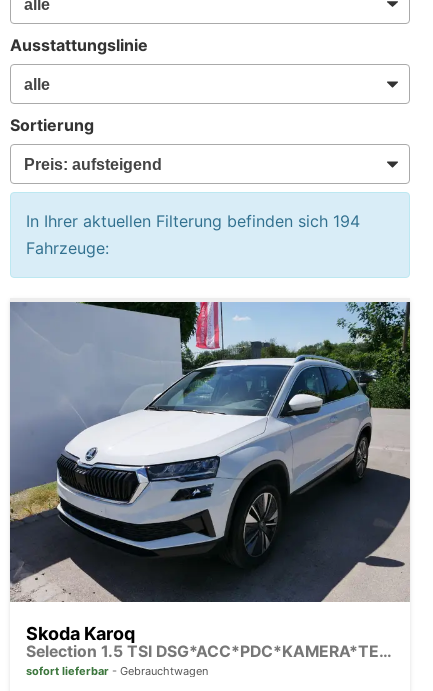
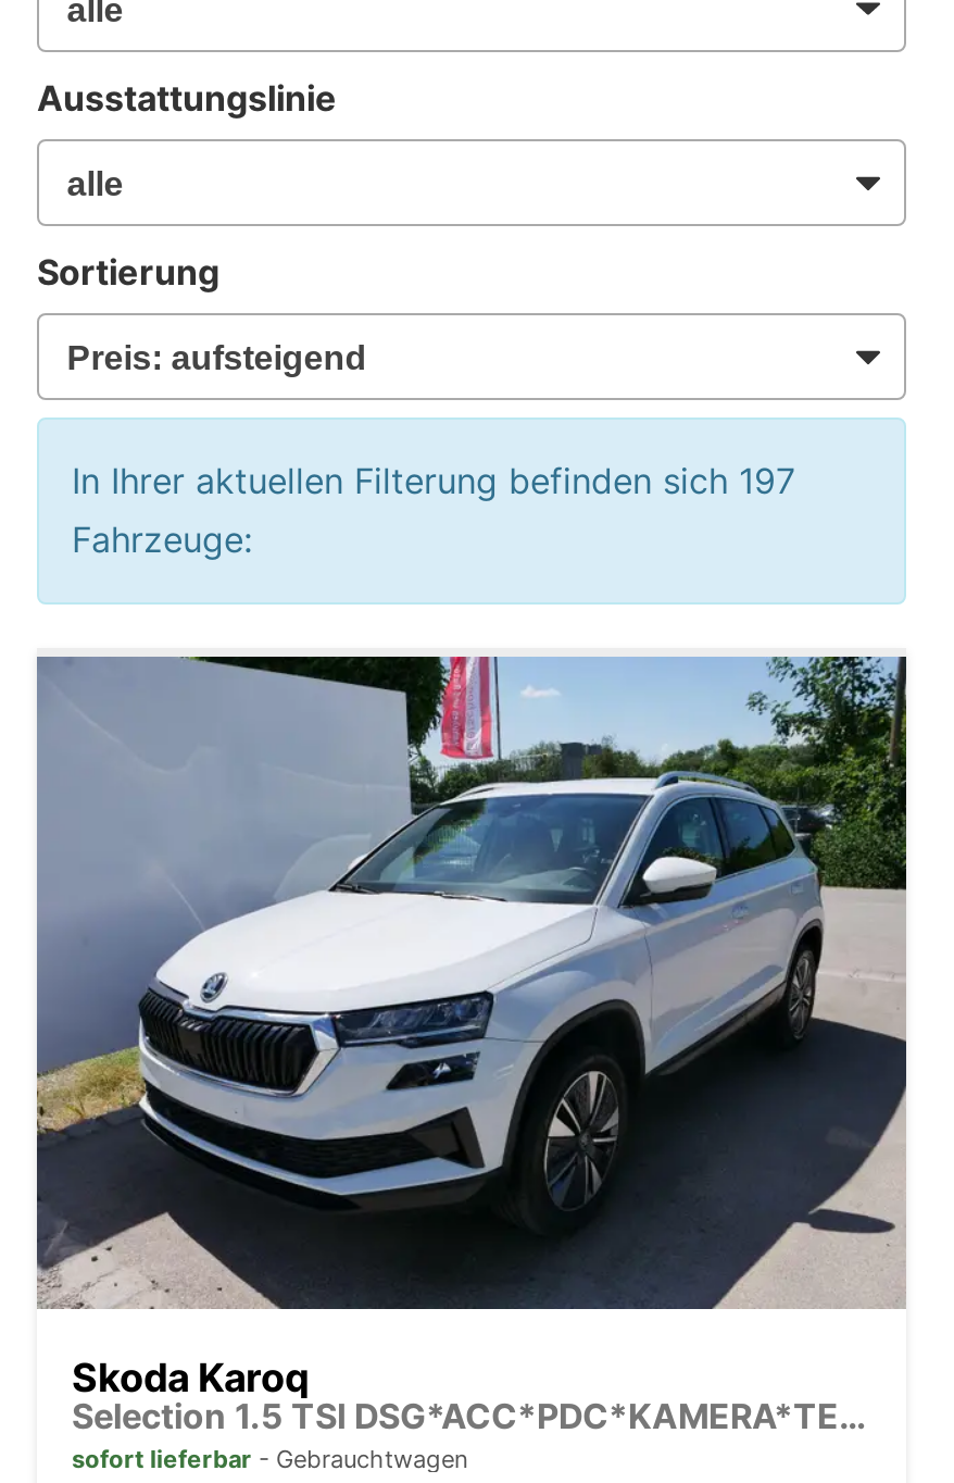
- In Ihrer aktuellen Filterung befinden sich 194
+ In Ihrer aktuellen Filterung befinden sich 197
